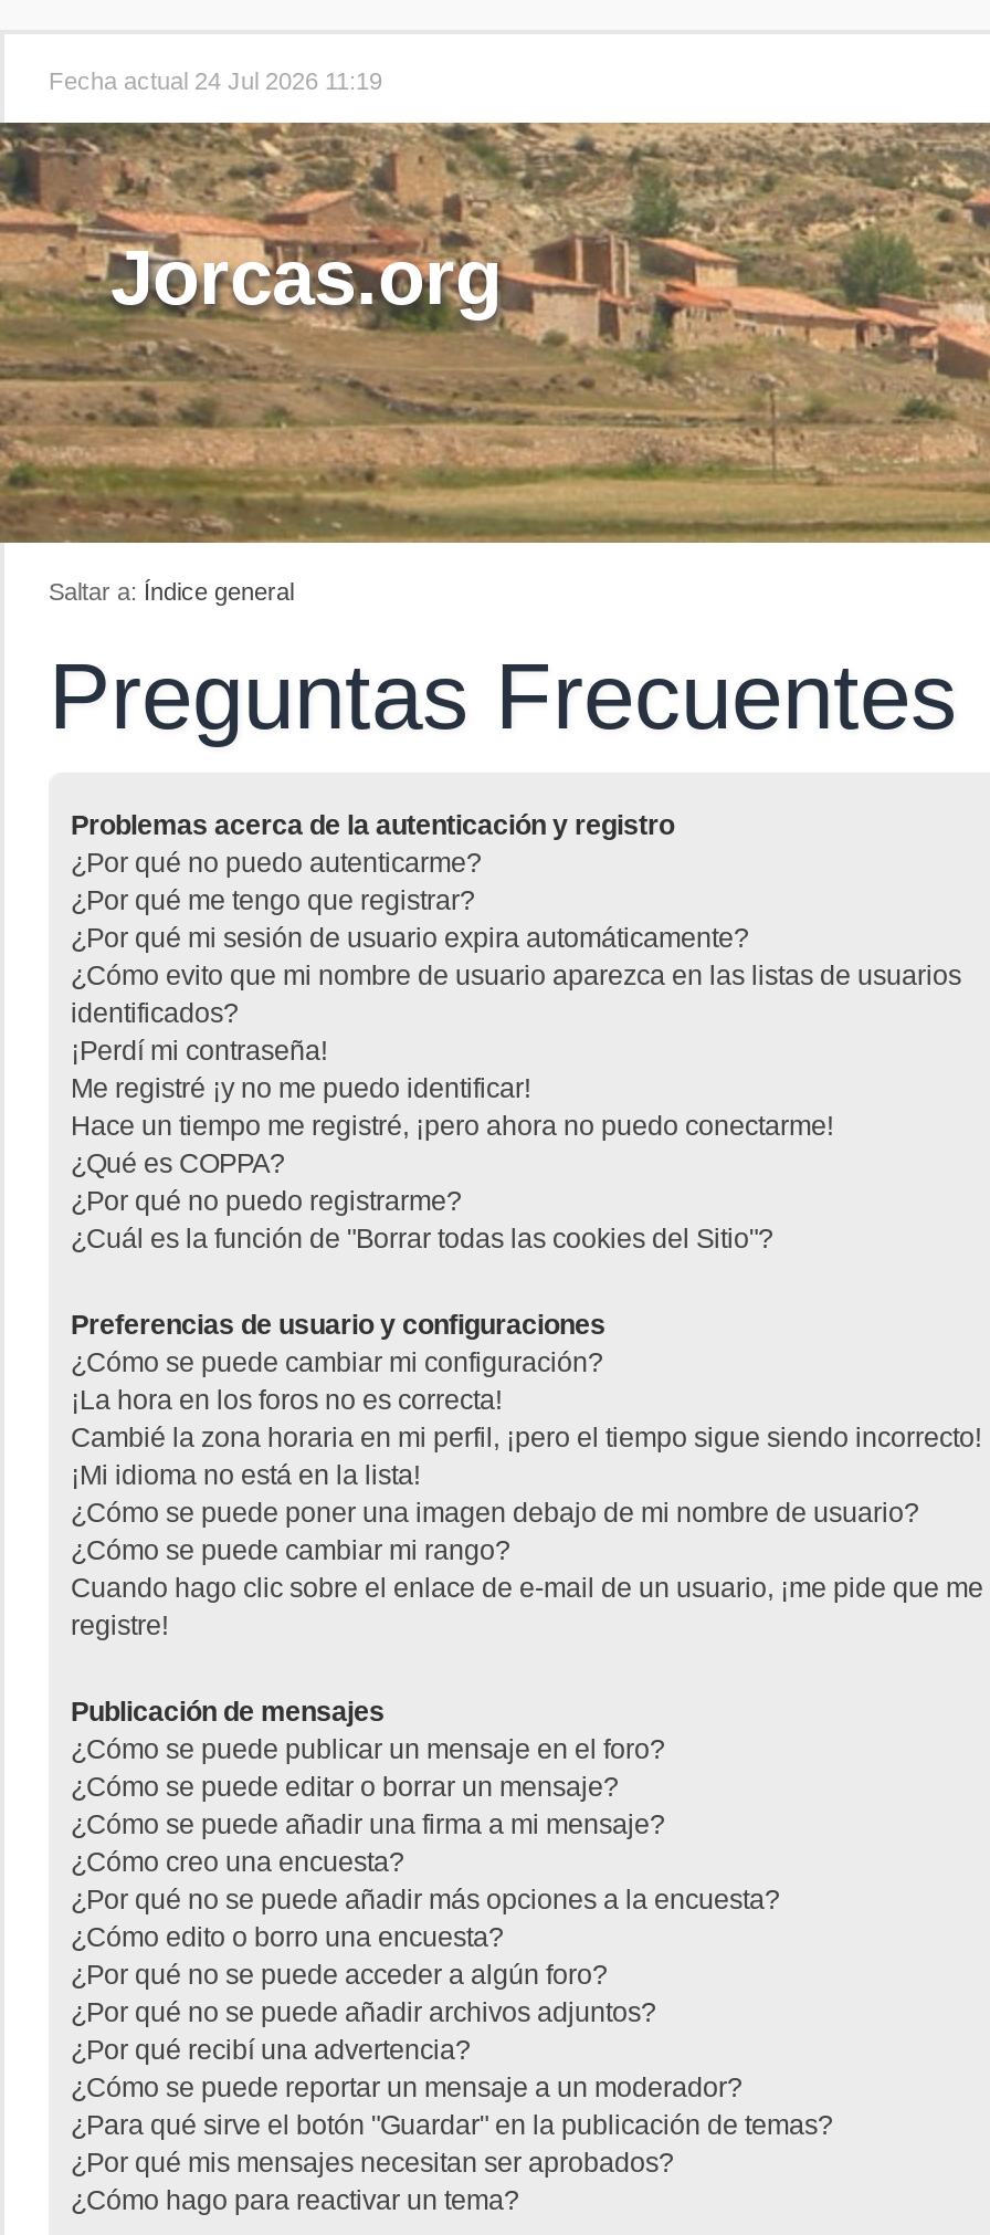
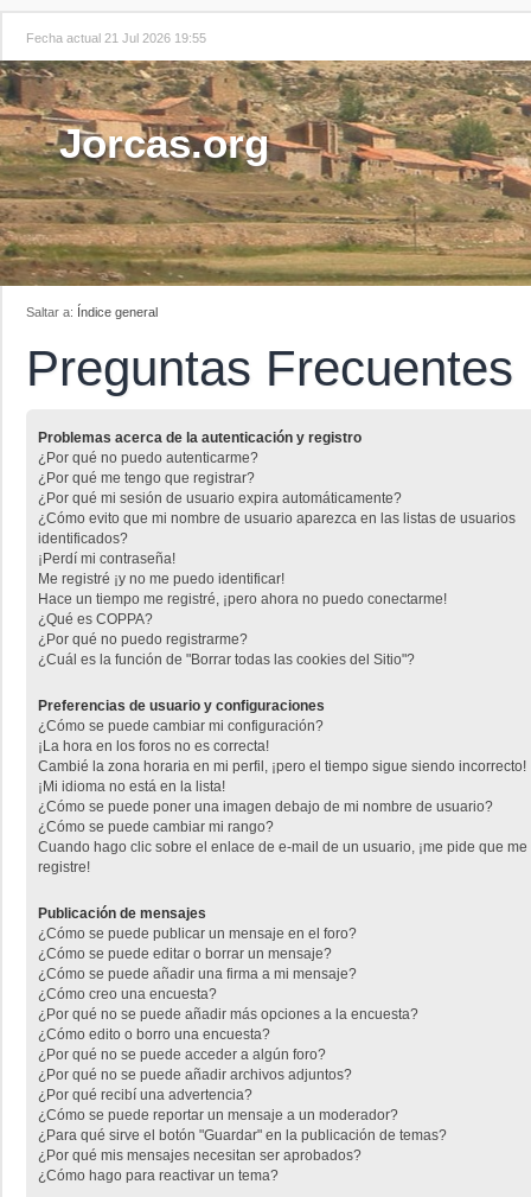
- Fecha actual 24 Jul 2026 11:19
+ Fecha actual 21 Jul 2026 19:55
